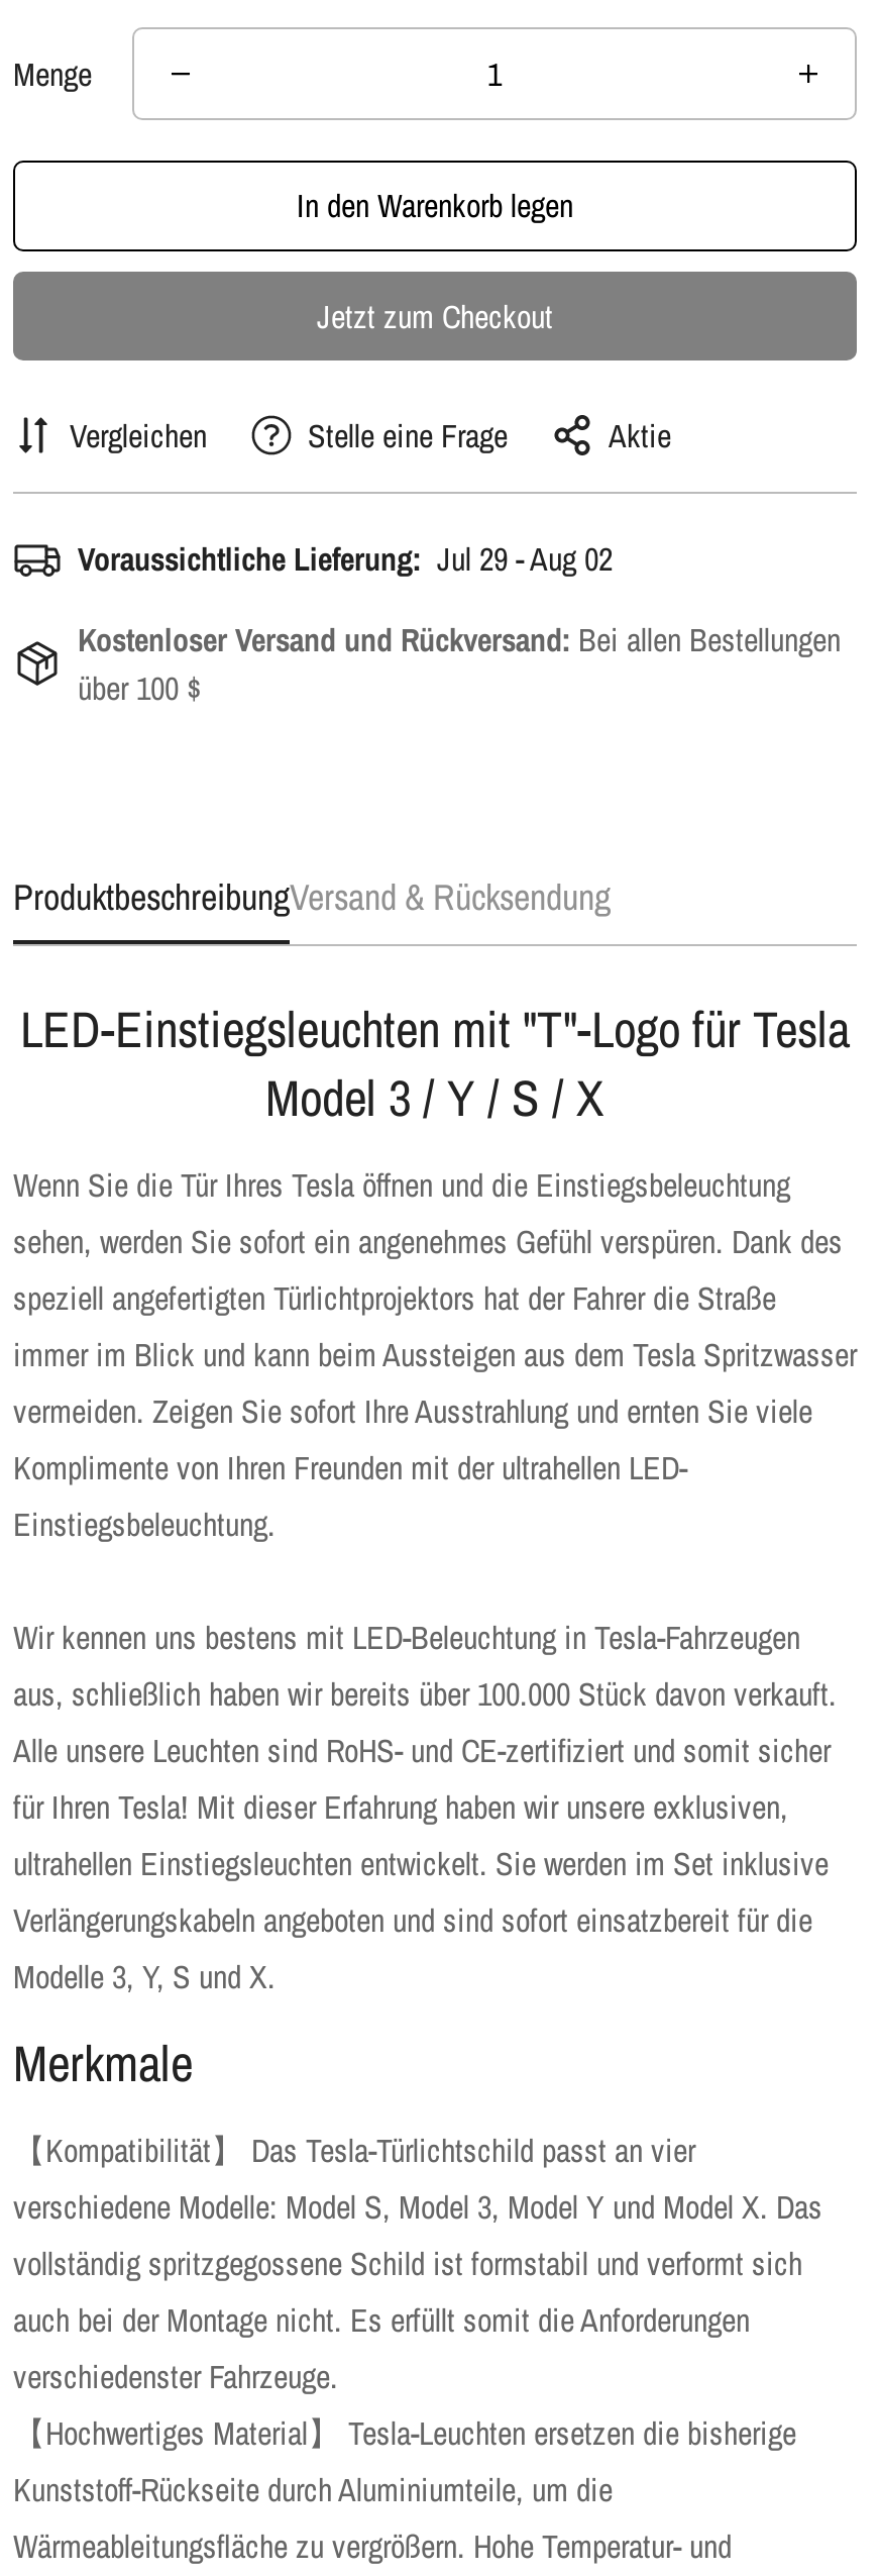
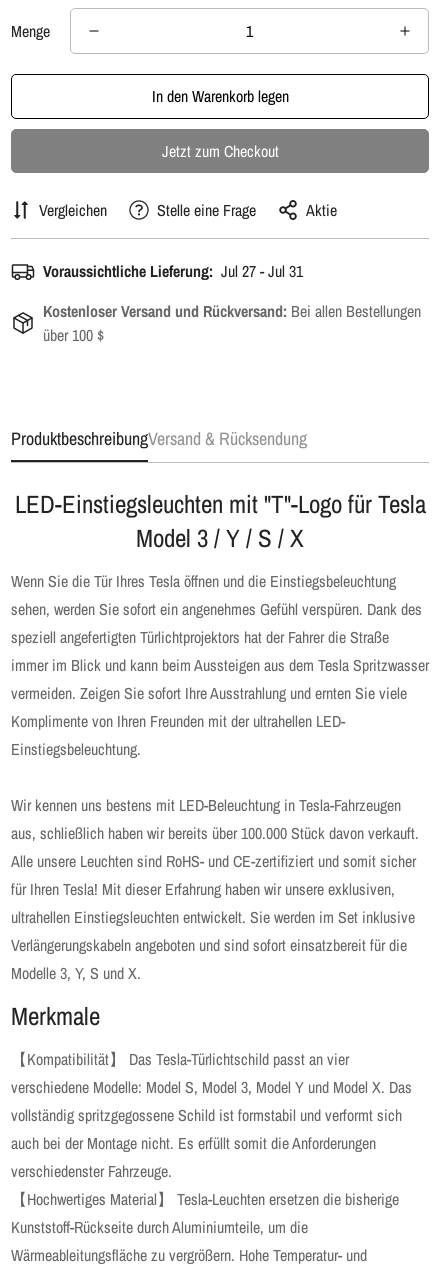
- Voraussichtliche Lieferung: Jul 29 - Aug 02
+ Voraussichtliche Lieferung: Jul 27 - Jul 31
